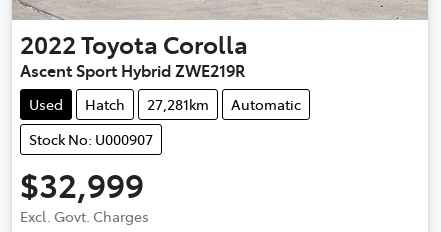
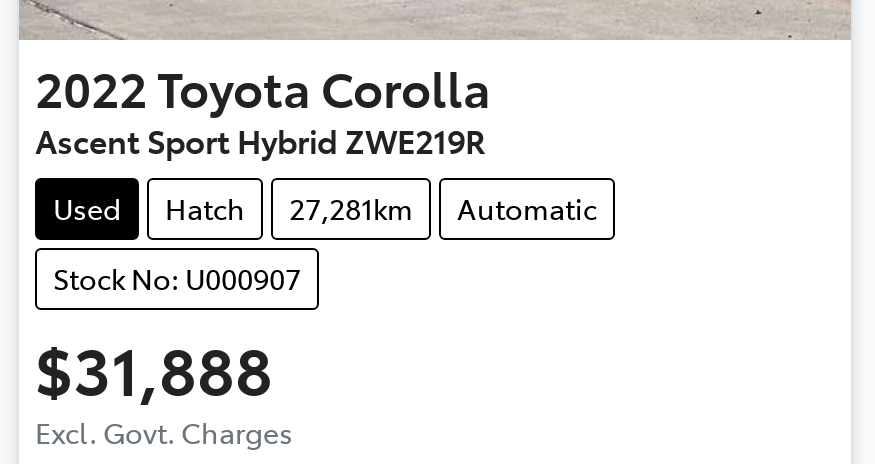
- $32,999
+ $31,888
